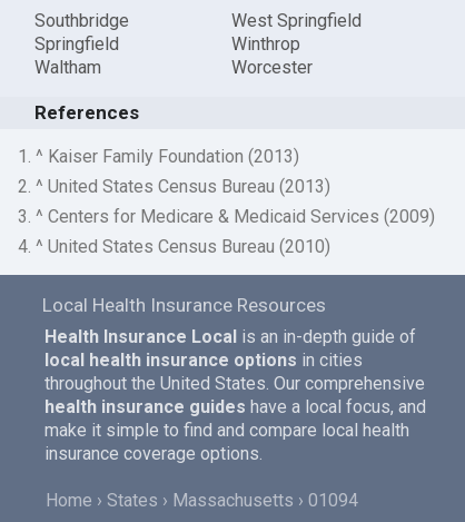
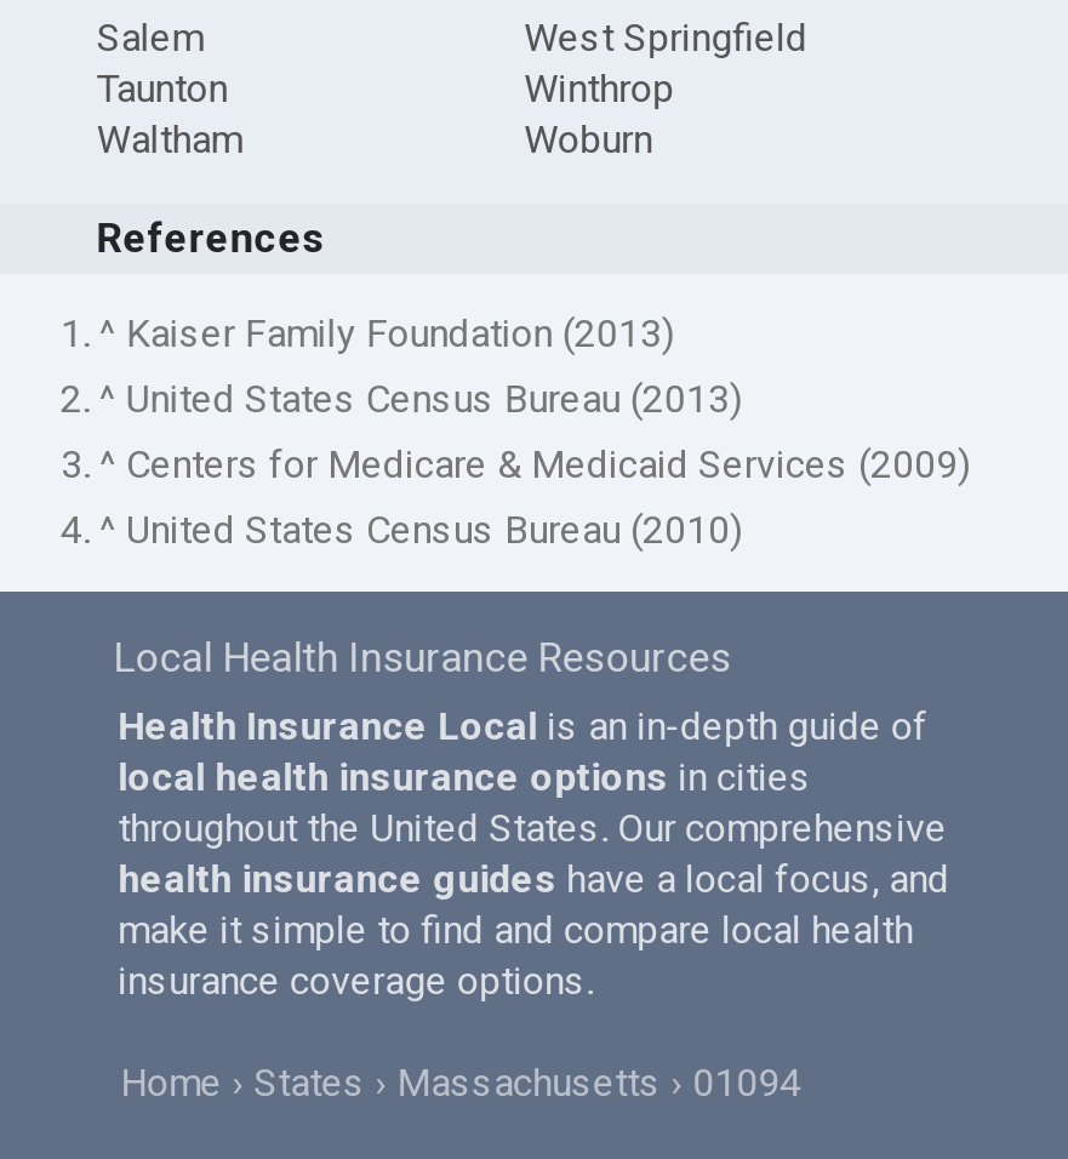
- Southbridge
- Springfield
+ Salem
+ Taunton

- Worcester
+ Woburn
